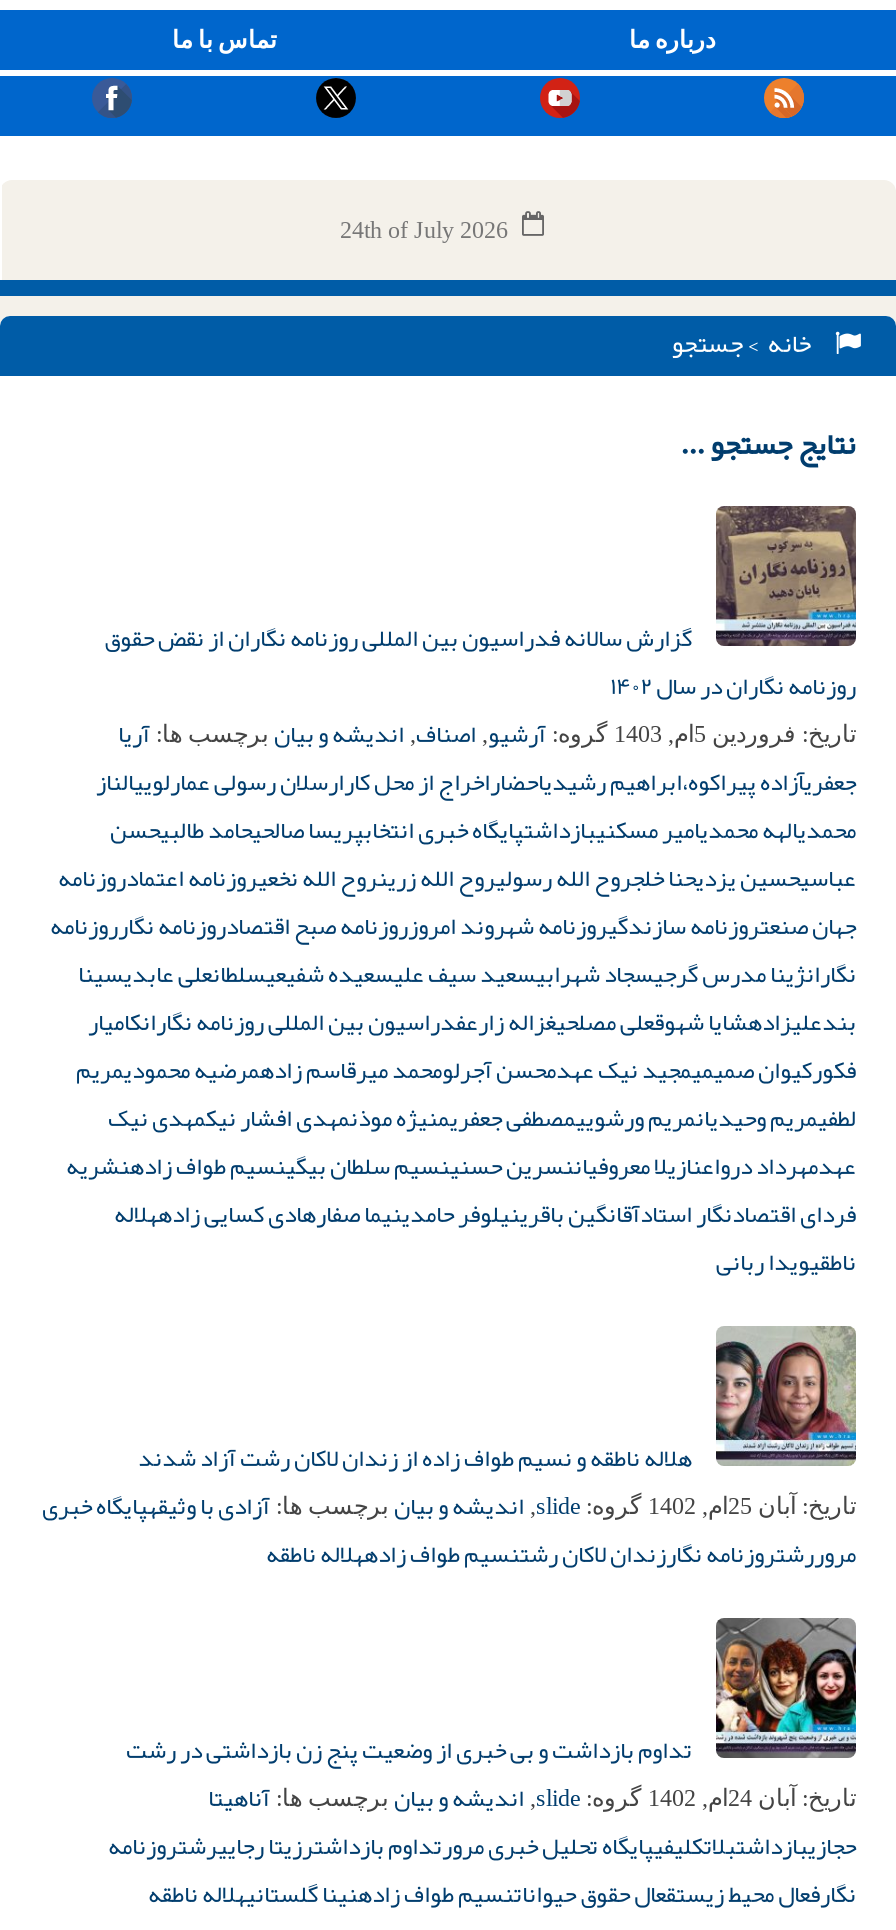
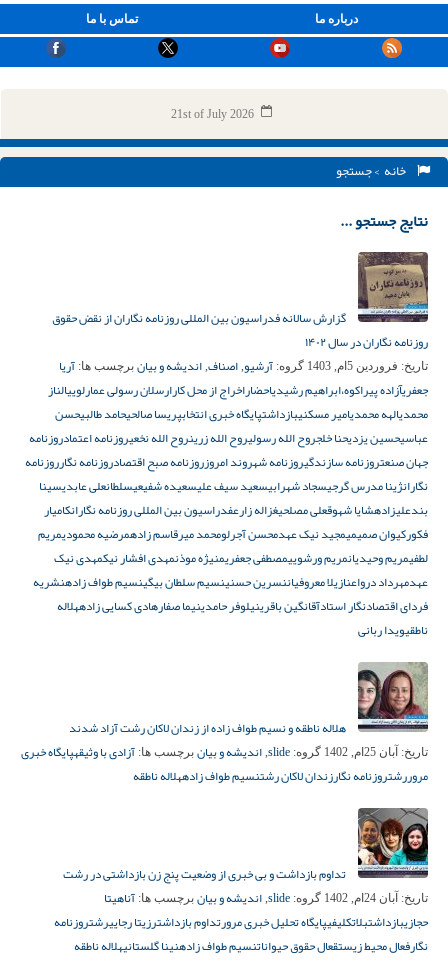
- 24th of July 2026
+ 21st of July 2026
